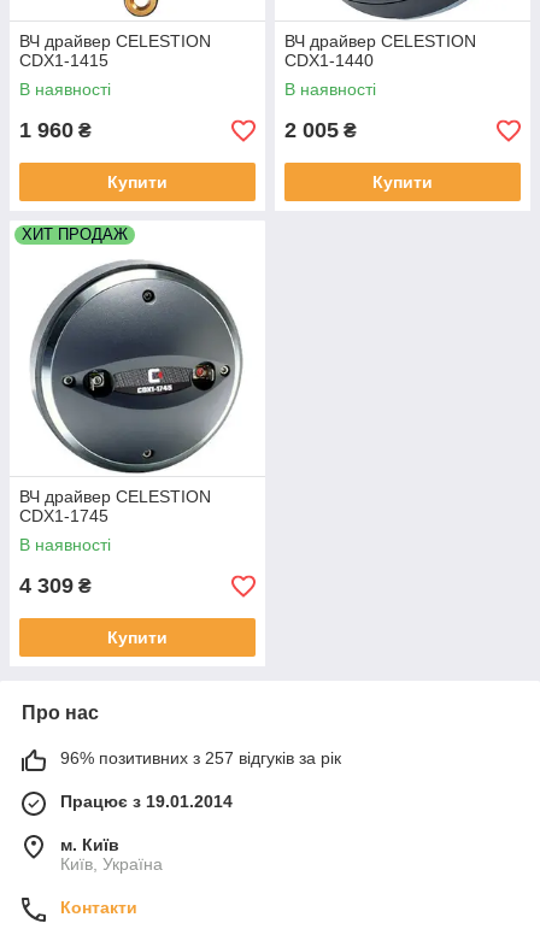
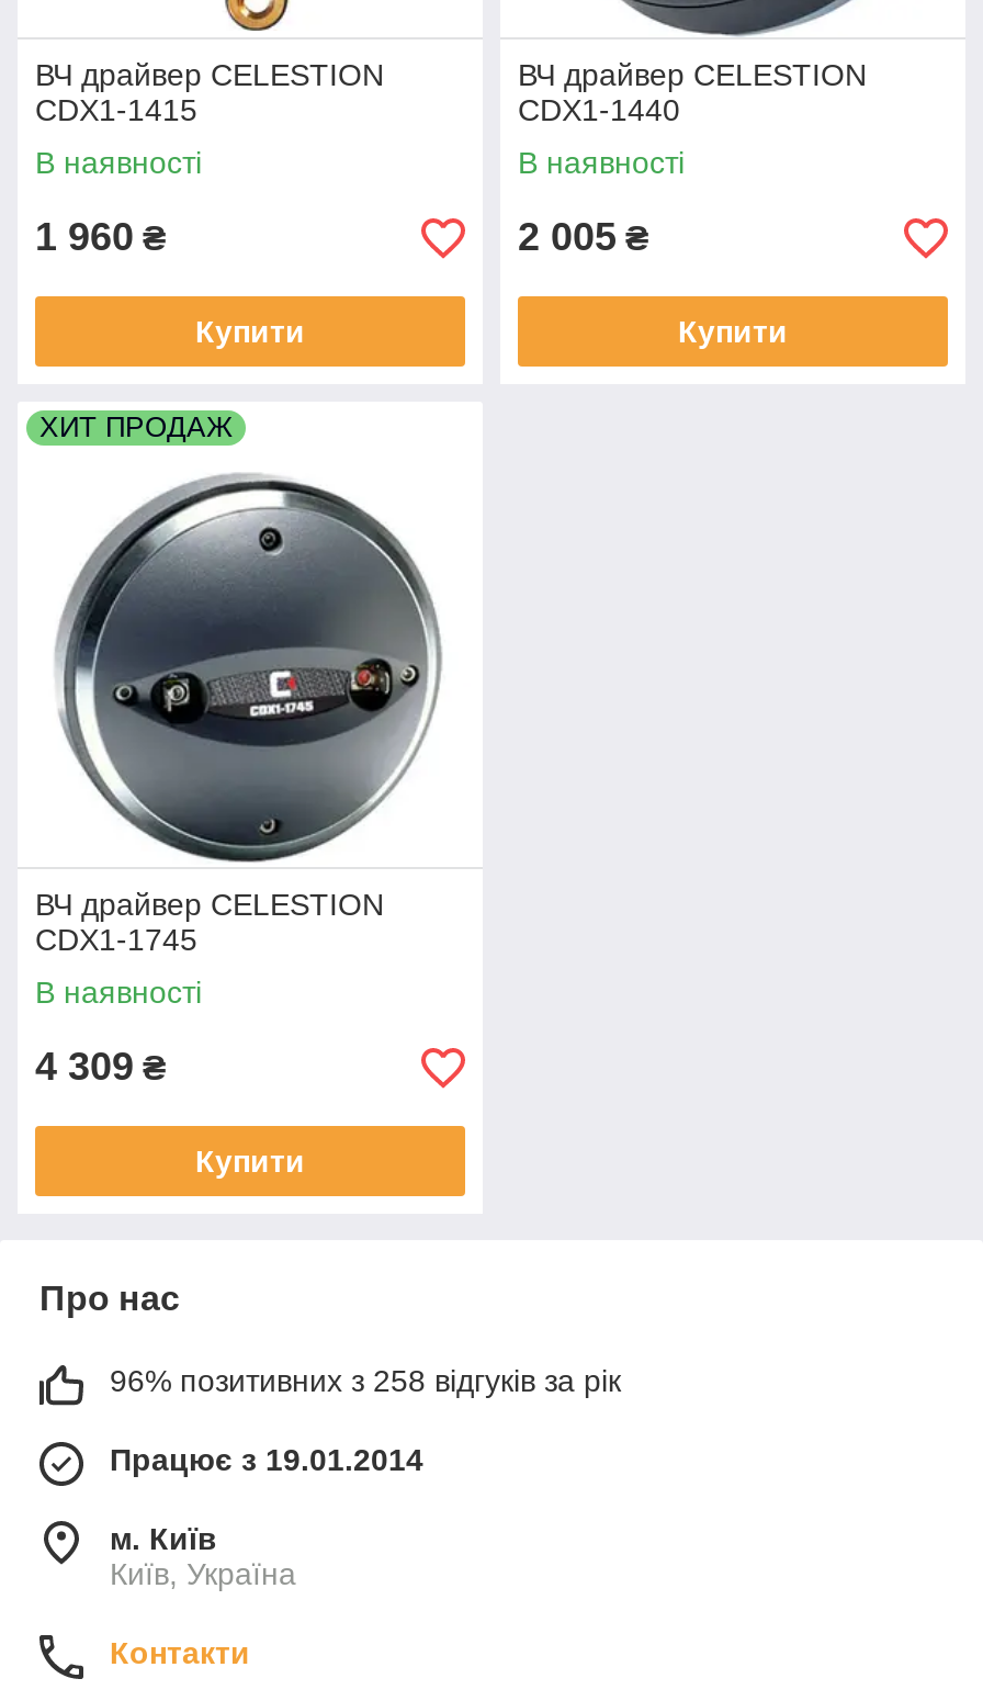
- 96% позитивних з 257 відгуків за рік
+ 96% позитивних з 258 відгуків за рік
